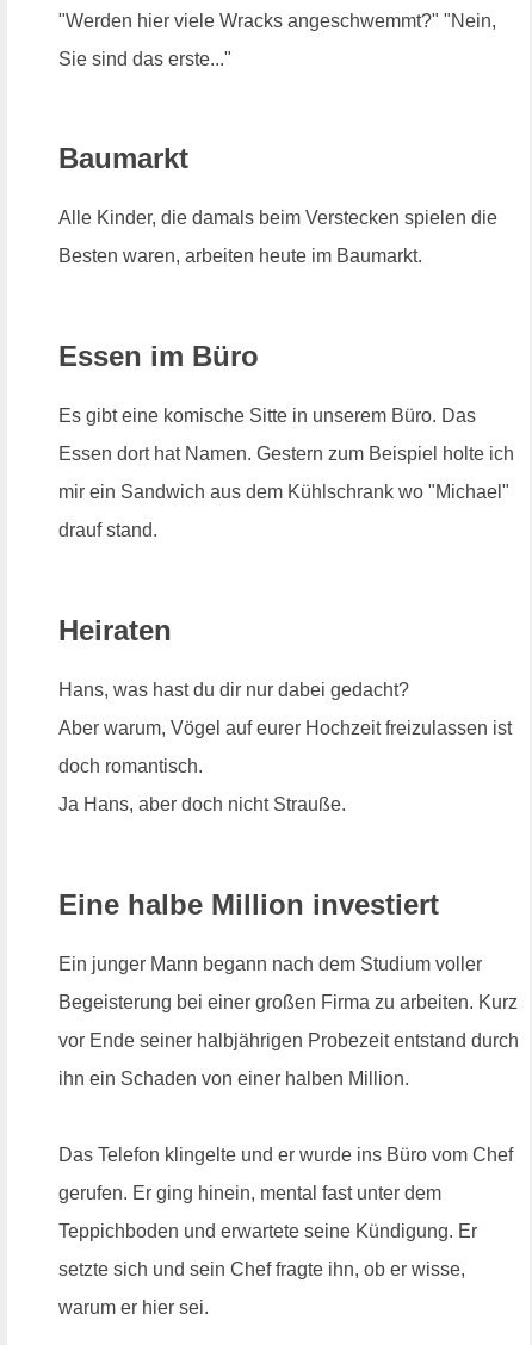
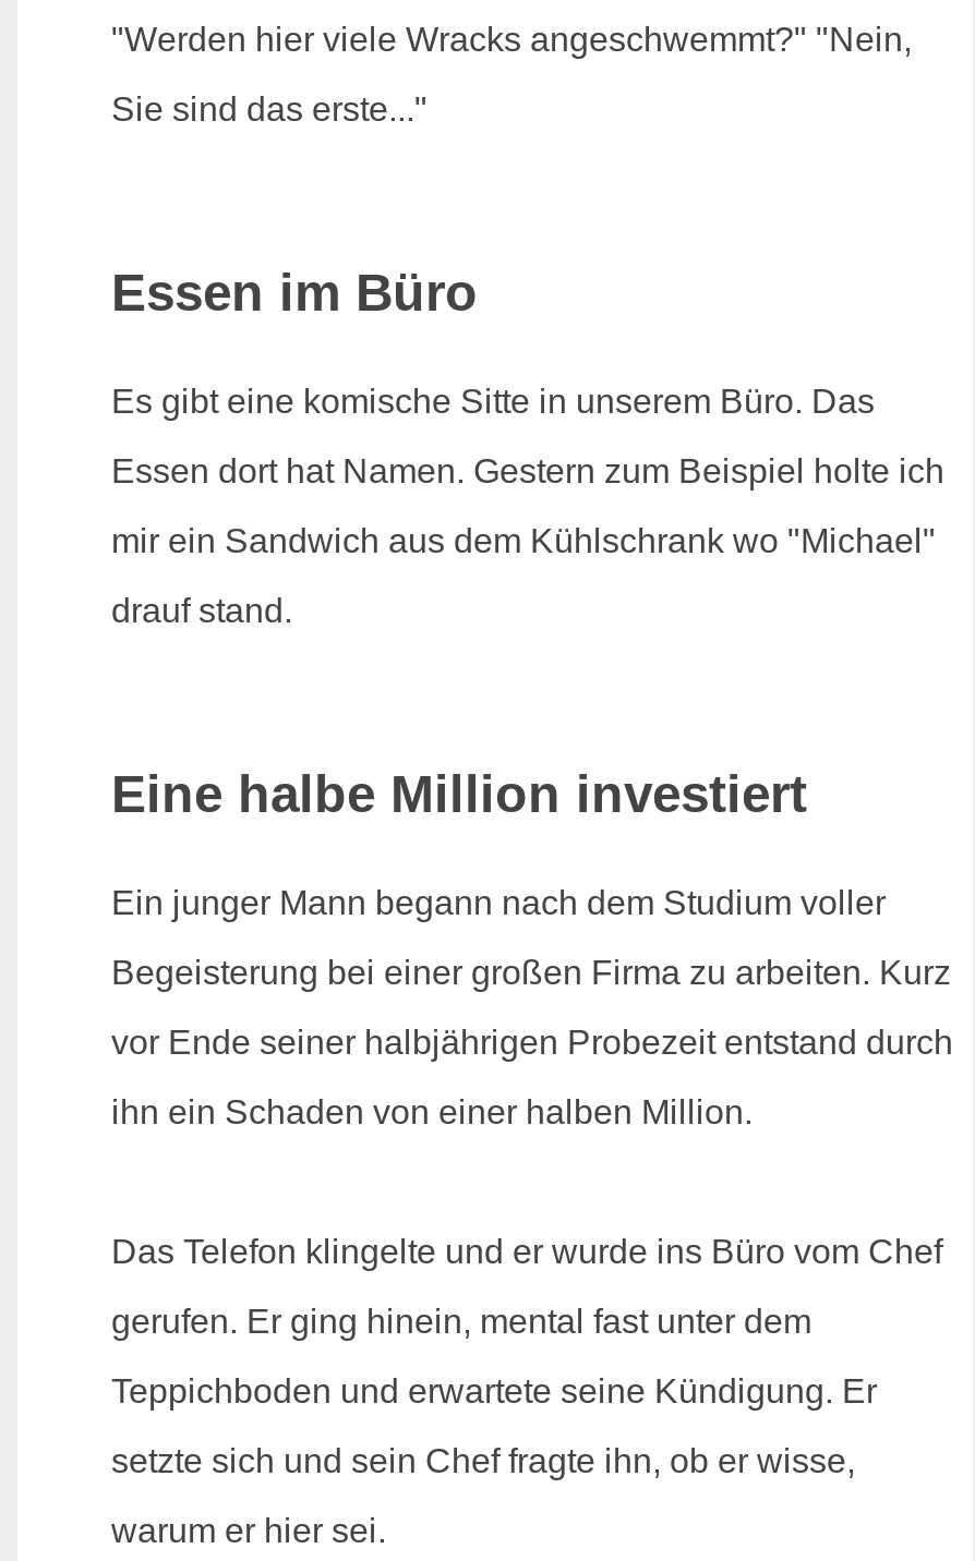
- Baumarkt
- Alle Kinder, die damals beim Verstecken spielen die
- Besten waren, arbeiten heute im Baumarkt.

- Heiraten
- Hans, was hast du dir nur dabei gedacht?
- Aber warum, Vögel auf eurer Hochzeit freizulassen ist
- doch romantisch.
- Ja Hans, aber doch nicht Strauße.
